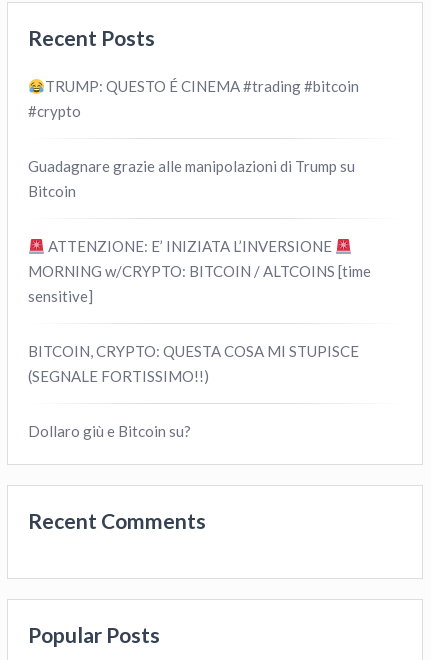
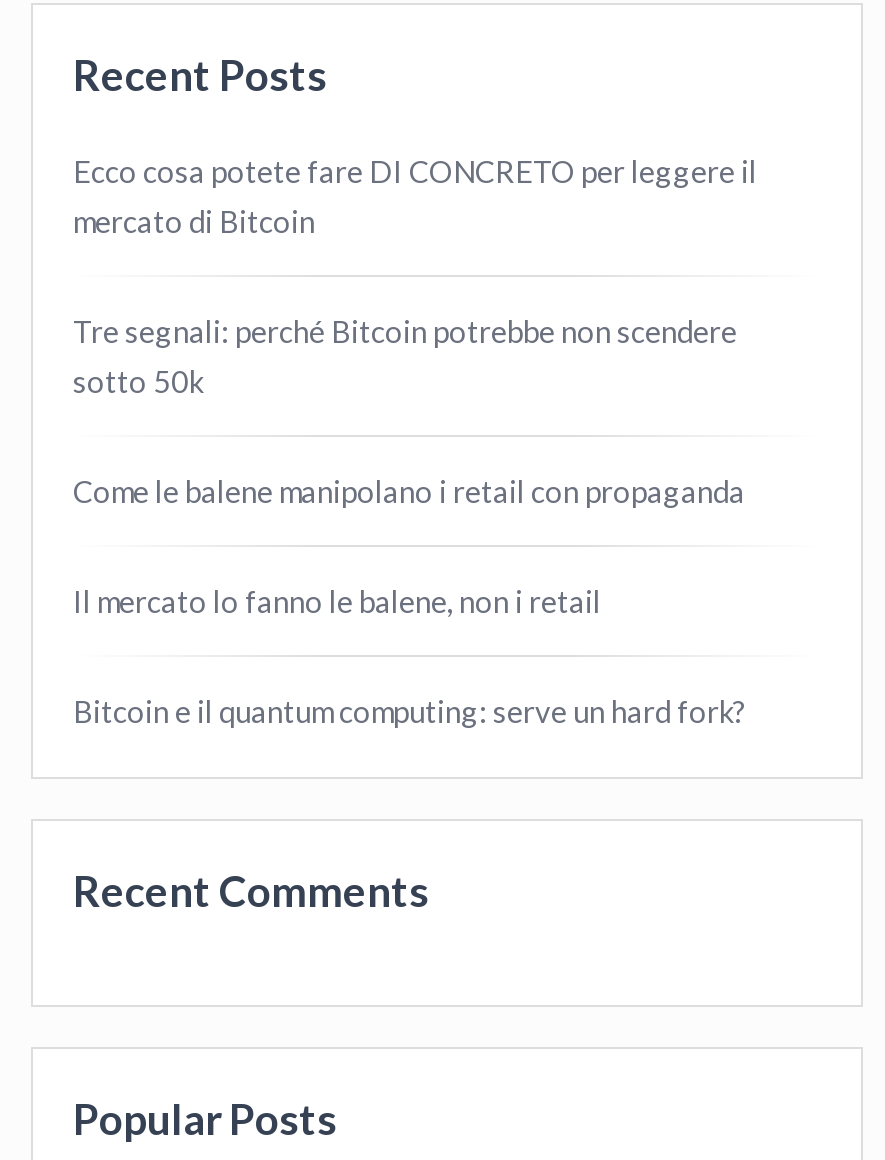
- TRUMP: QUESTO É CINEMA #trading #bitcoin
- #crypto
+ Ecco cosa potete fare DI CONCRETO per leggere il
+ mercato di Bitcoin

- Guadagnare grazie alle manipolazioni di Trump su
- Bitcoin
+ Tre segnali: perché Bitcoin potrebbe non scendere
+ sotto 50k

- ATTENZIONE: E’ INIZIATA L’INVERSIONE
- MORNING w/CRYPTO: BITCOIN / ALTCOINS [time
- sensitive]
+ Come le balene manipolano i retail con propaganda

- BITCOIN, CRYPTO: QUESTA COSA MI STUPISCE
- (SEGNALE FORTISSIMO!!)
+ Il mercato lo fanno le balene, non i retail

- Dollaro giù e Bitcoin su?
+ Bitcoin e il quantum computing: serve un hard fork?
